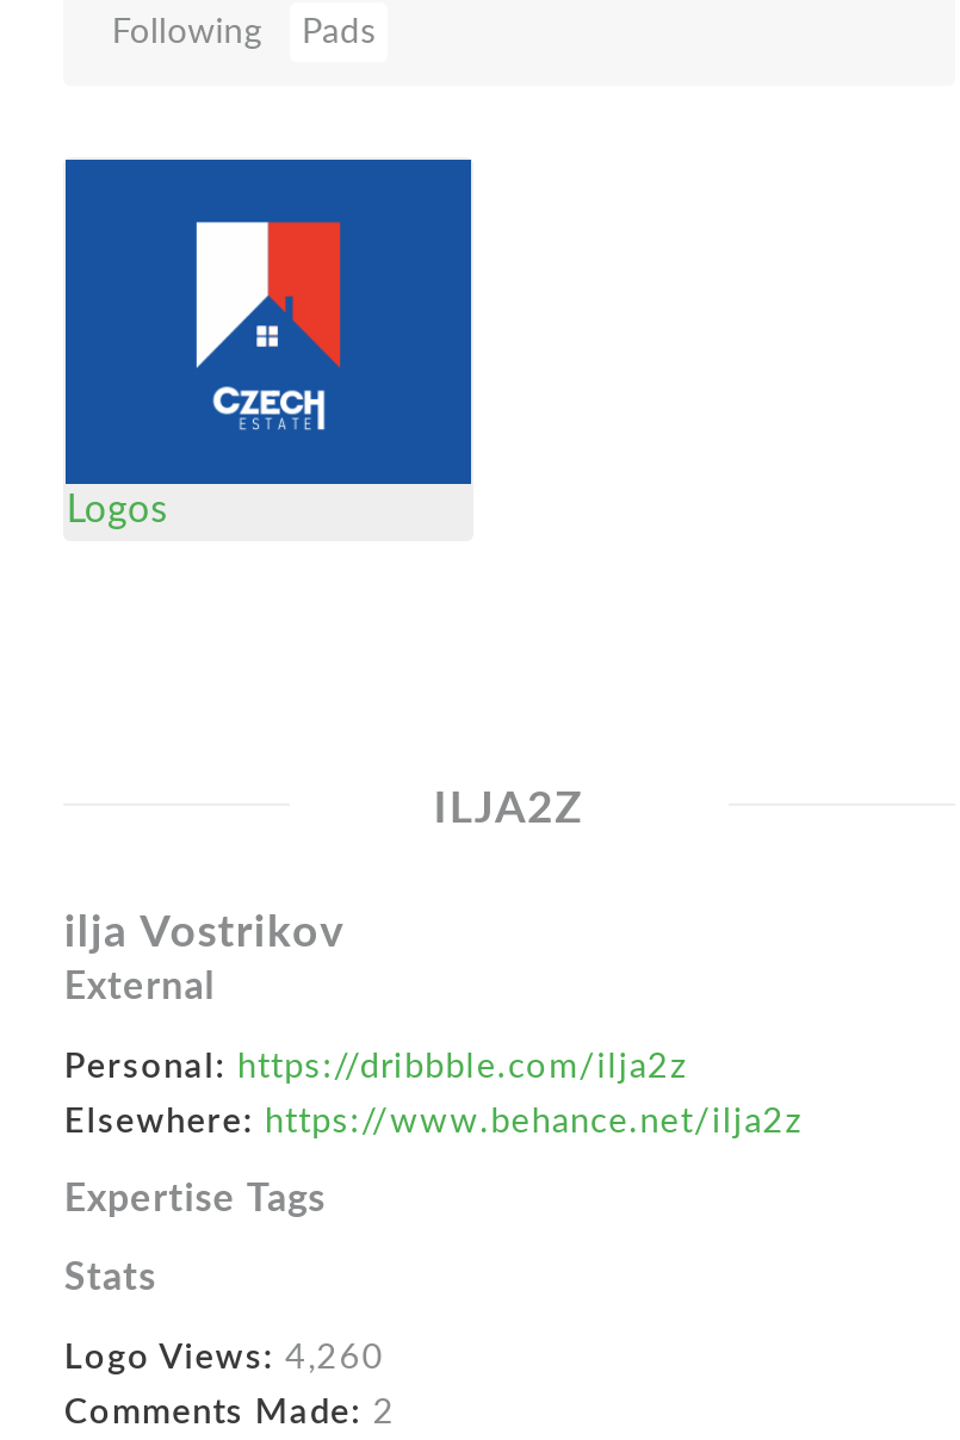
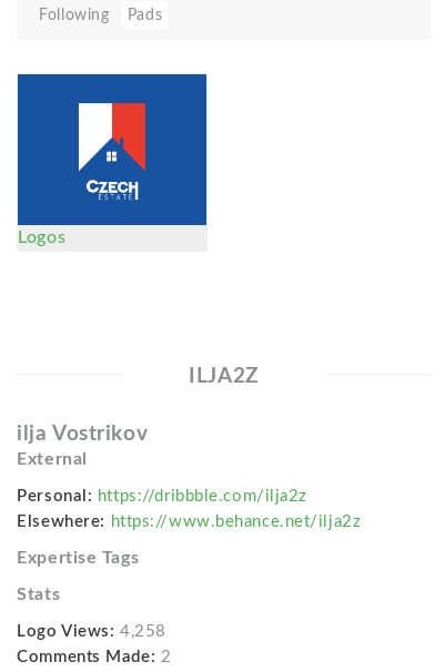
- Logo Views: 4,260
+ Logo Views: 4,258
